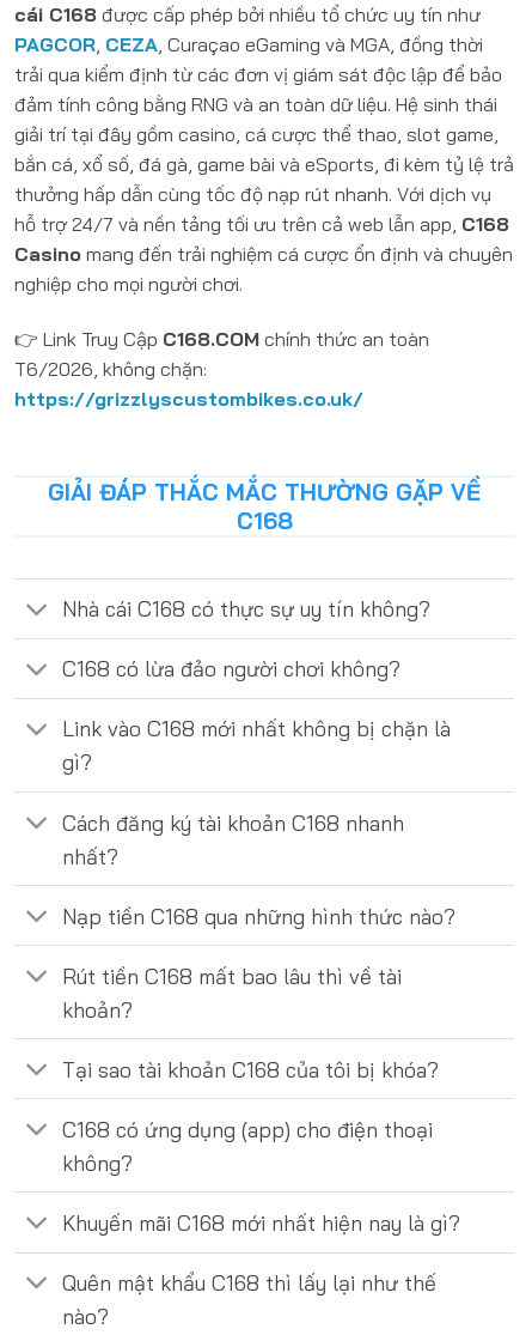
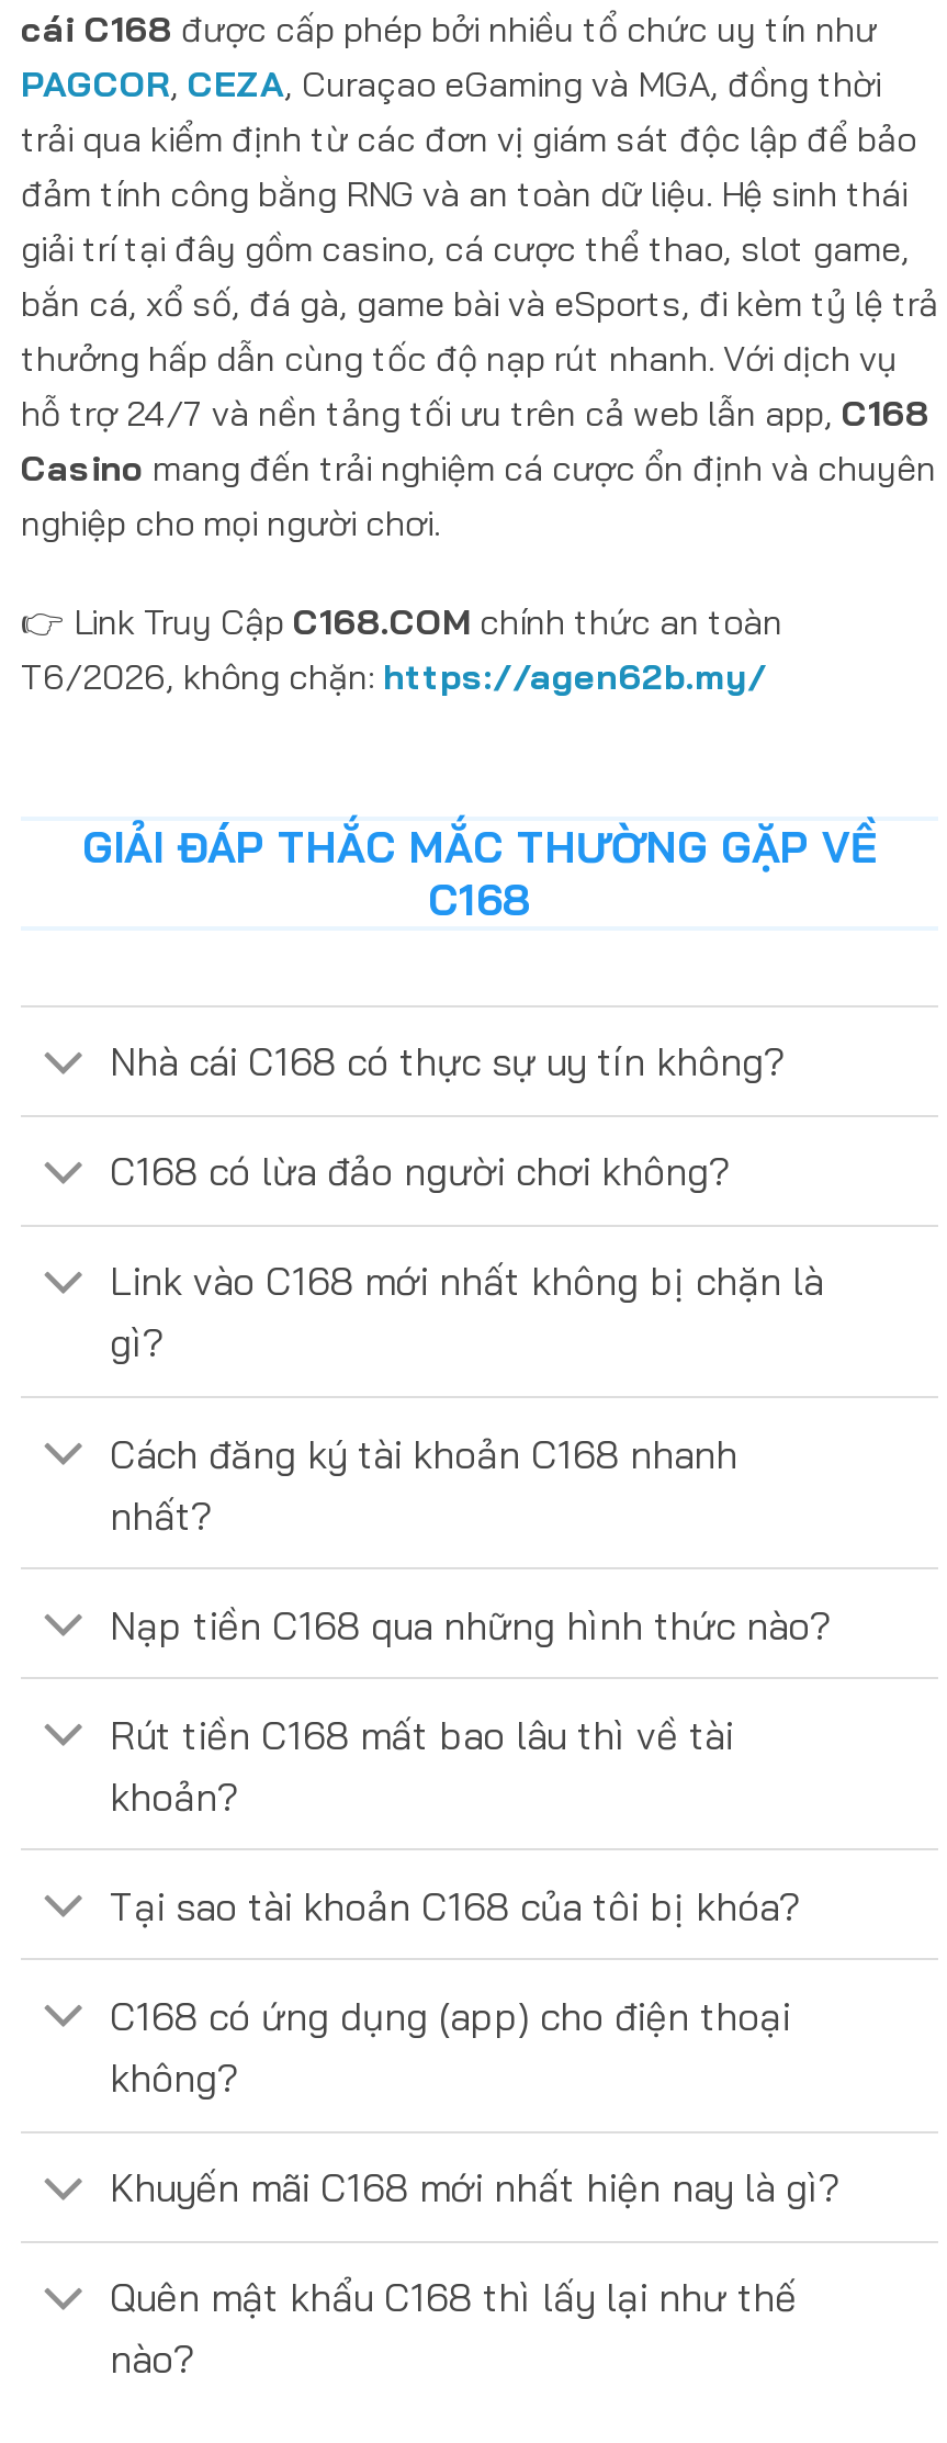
- T6/2026, không chặn:
- https://grizzlyscustombikes.co.uk/
+ T6/2026, không chặn: https://agen62b.my/
